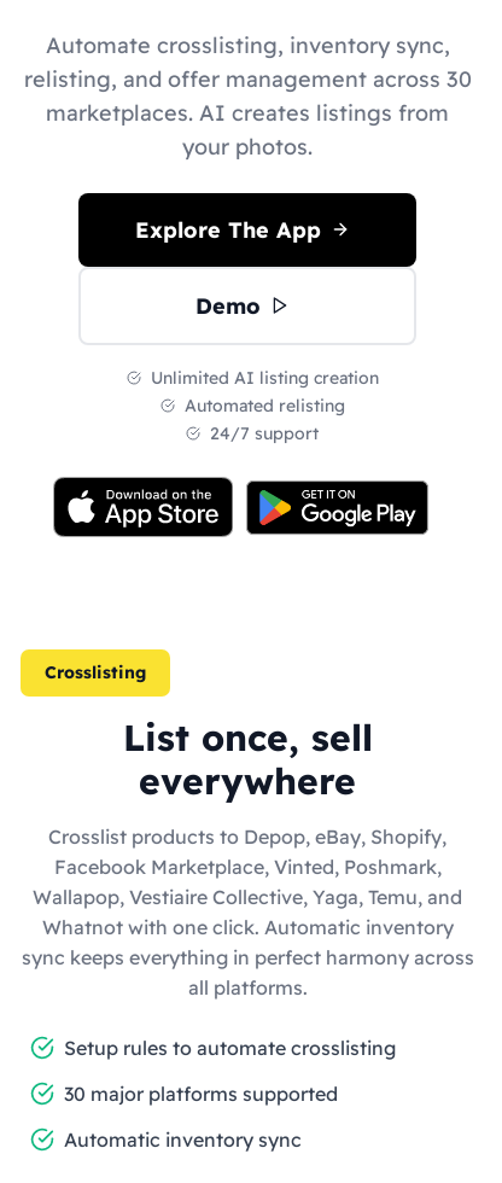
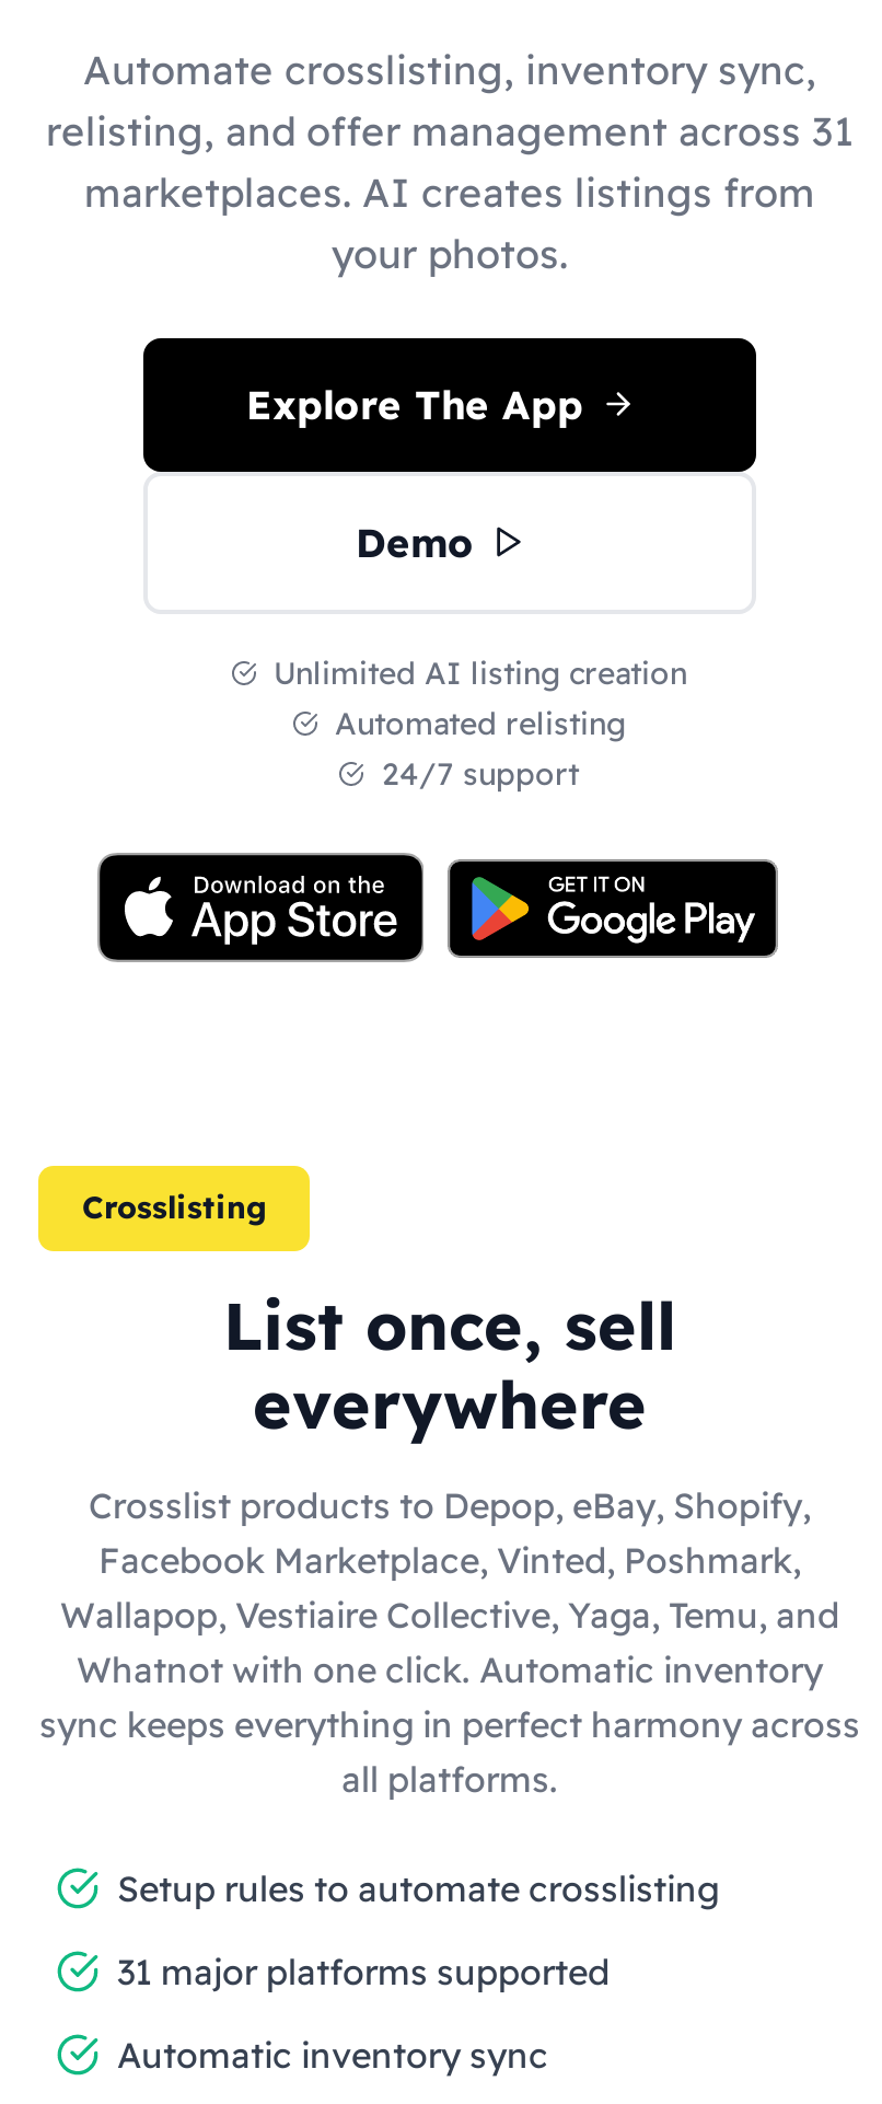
- relisting, and offer management across 30
+ relisting, and offer management across 31

- 30 major platforms supported
+ 31 major platforms supported
